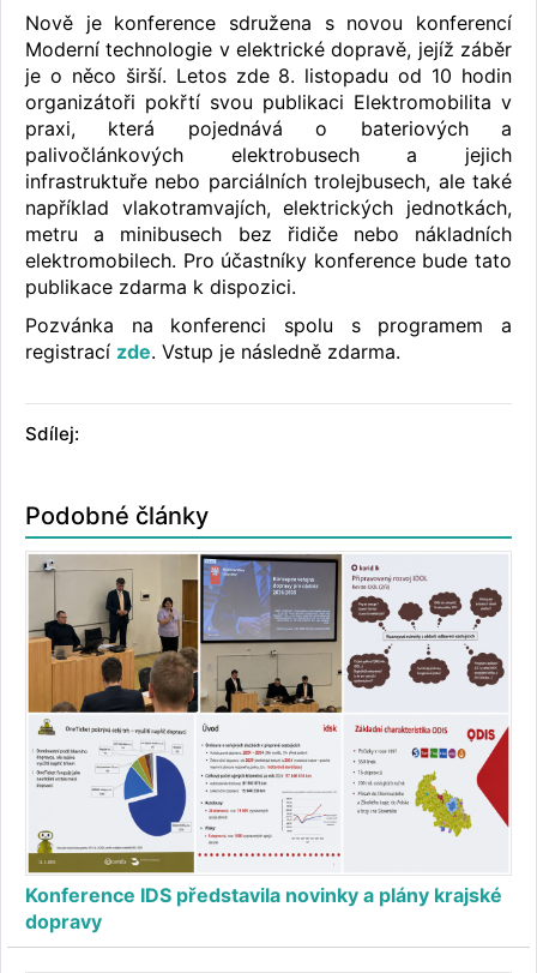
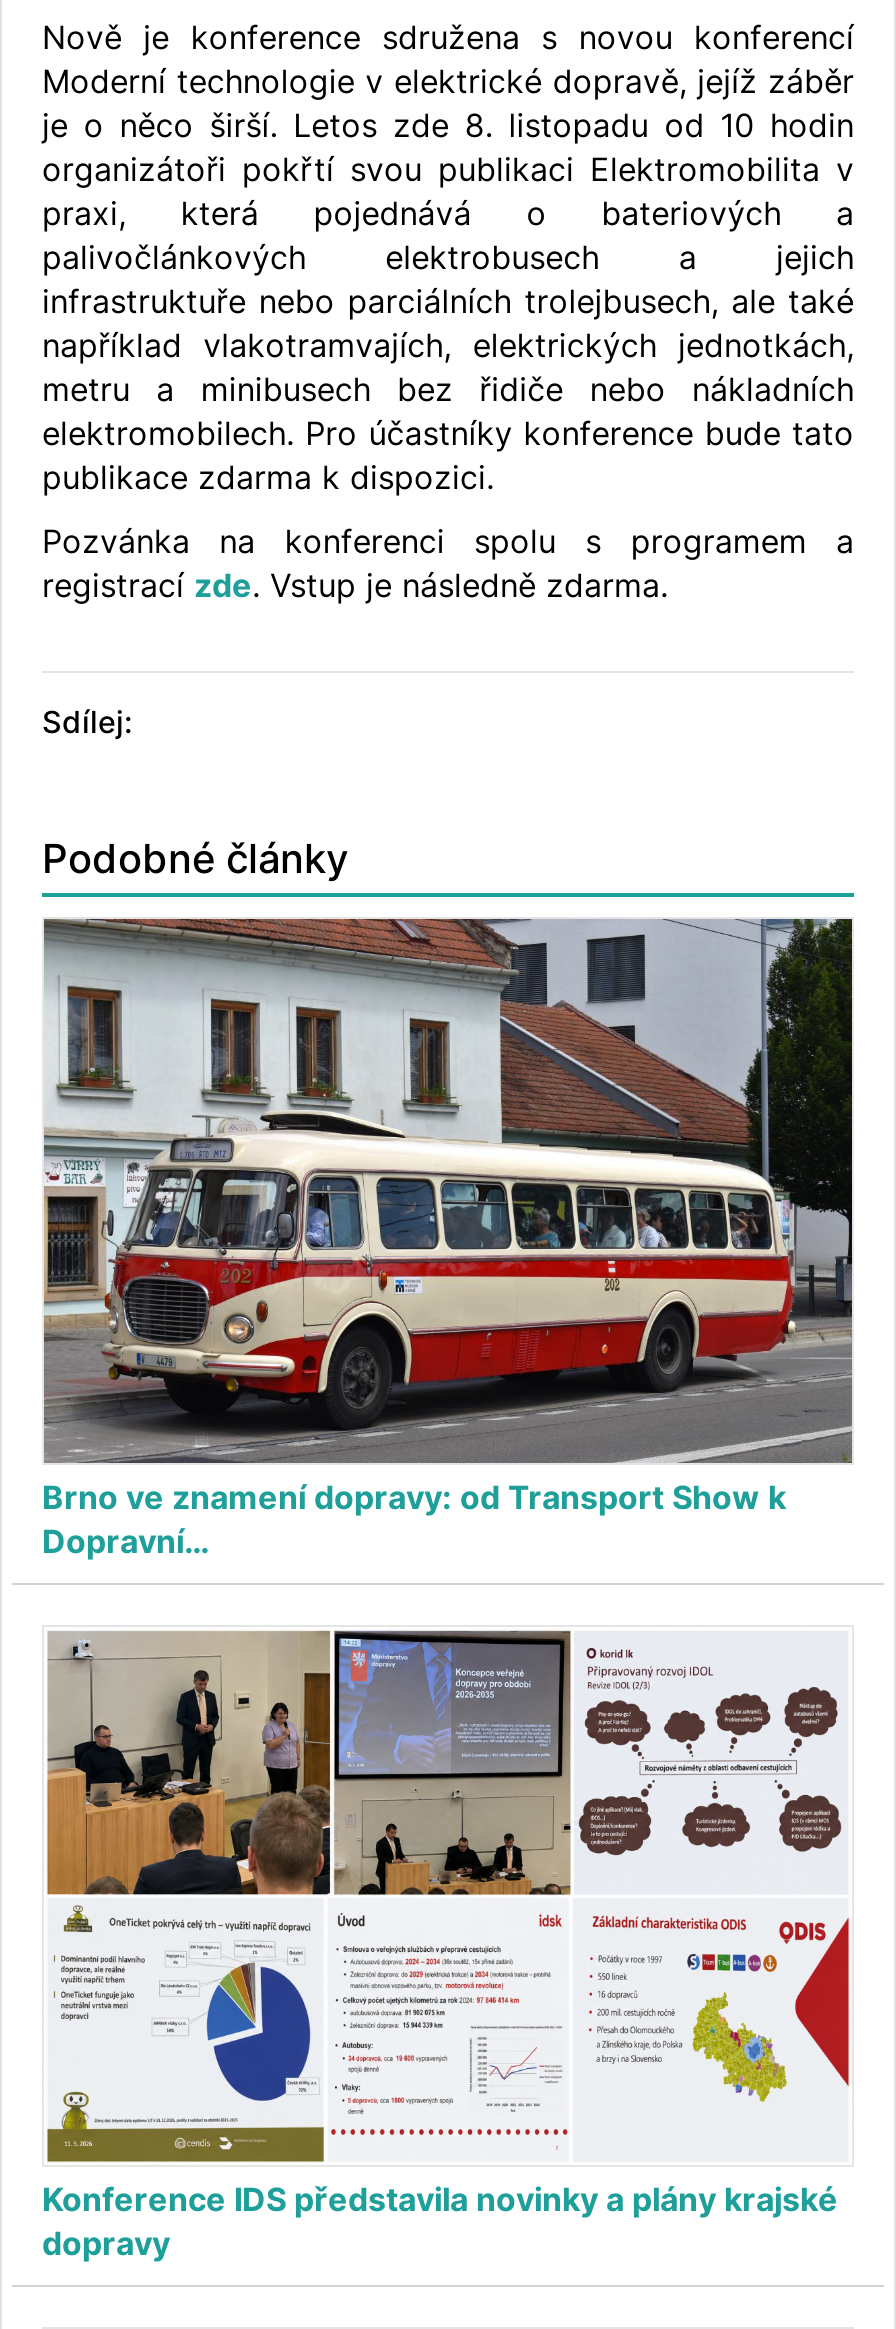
+ [image]
+ Brno ve znamení dopravy: od Transport Show k
+ Dopravní…
